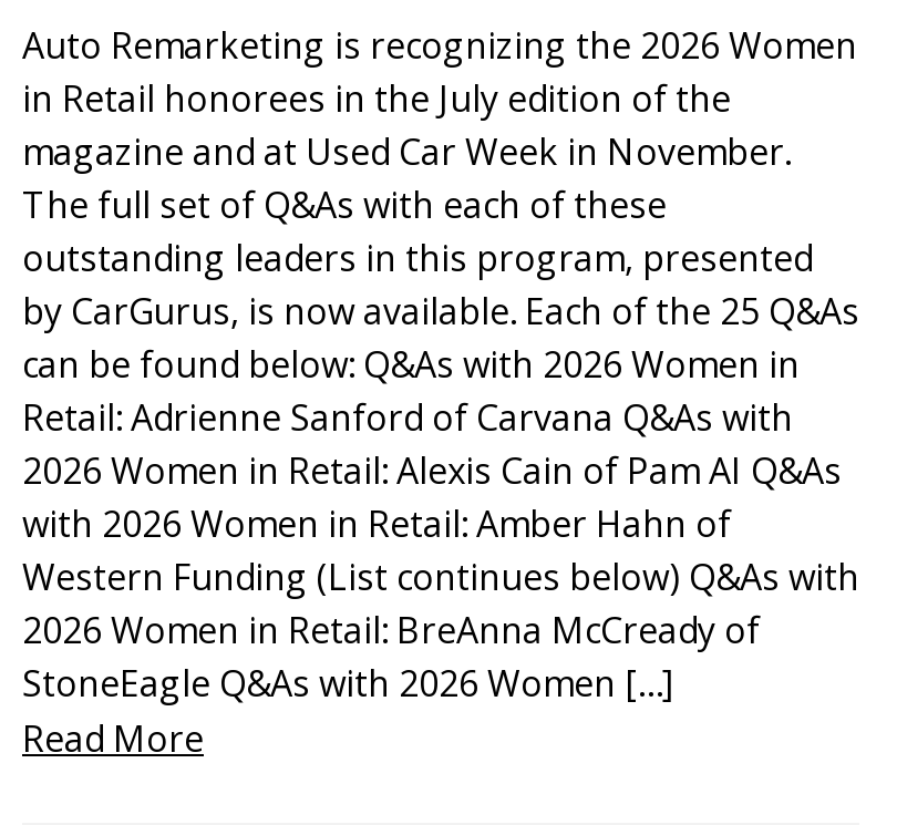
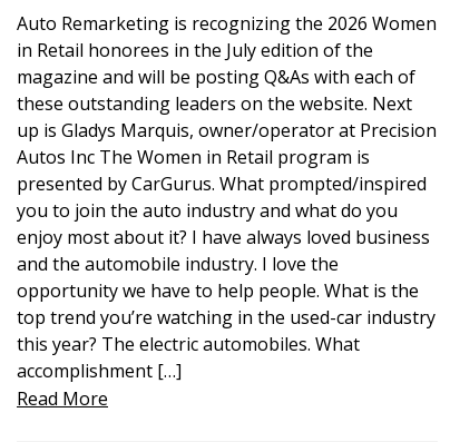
- magazine and at Used Car Week in November.
- The full set of Q&As with each of these
- outstanding leaders in this program, presented
- by CarGurus, is now available. Each of the 25 Q&As
- can be found below: Q&As with 2026 Women in
- Retail: Adrienne Sanford of Carvana Q&As with
- 2026 Women in Retail: Alexis Cain of Pam AI Q&As
- with 2026 Women in Retail: Amber Hahn of
- Western Funding (List continues below) Q&As with
- 2026 Women in Retail: BreAnna McCready of
- StoneEagle Q&As with 2026 Women […]
+ magazine and will be posting Q&As with each of
+ these outstanding leaders on the website. Next
+ up is Gladys Marquis, owner/operator at Precision
+ Autos Inc The Women in Retail program is
+ presented by CarGurus. What prompted/inspired
+ you to join the auto industry and what do you
+ enjoy most about it? I have always loved business
+ and the automobile industry. I love the
+ opportunity we have to help people. What is the
+ top trend you’re watching in the used-car industry
+ this year? The electric automobiles. What
+ accomplishment […]
